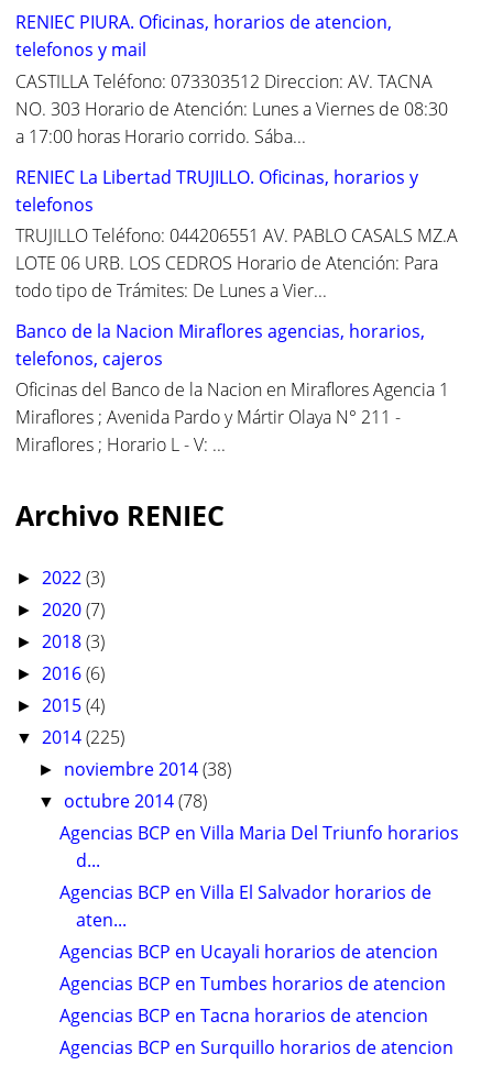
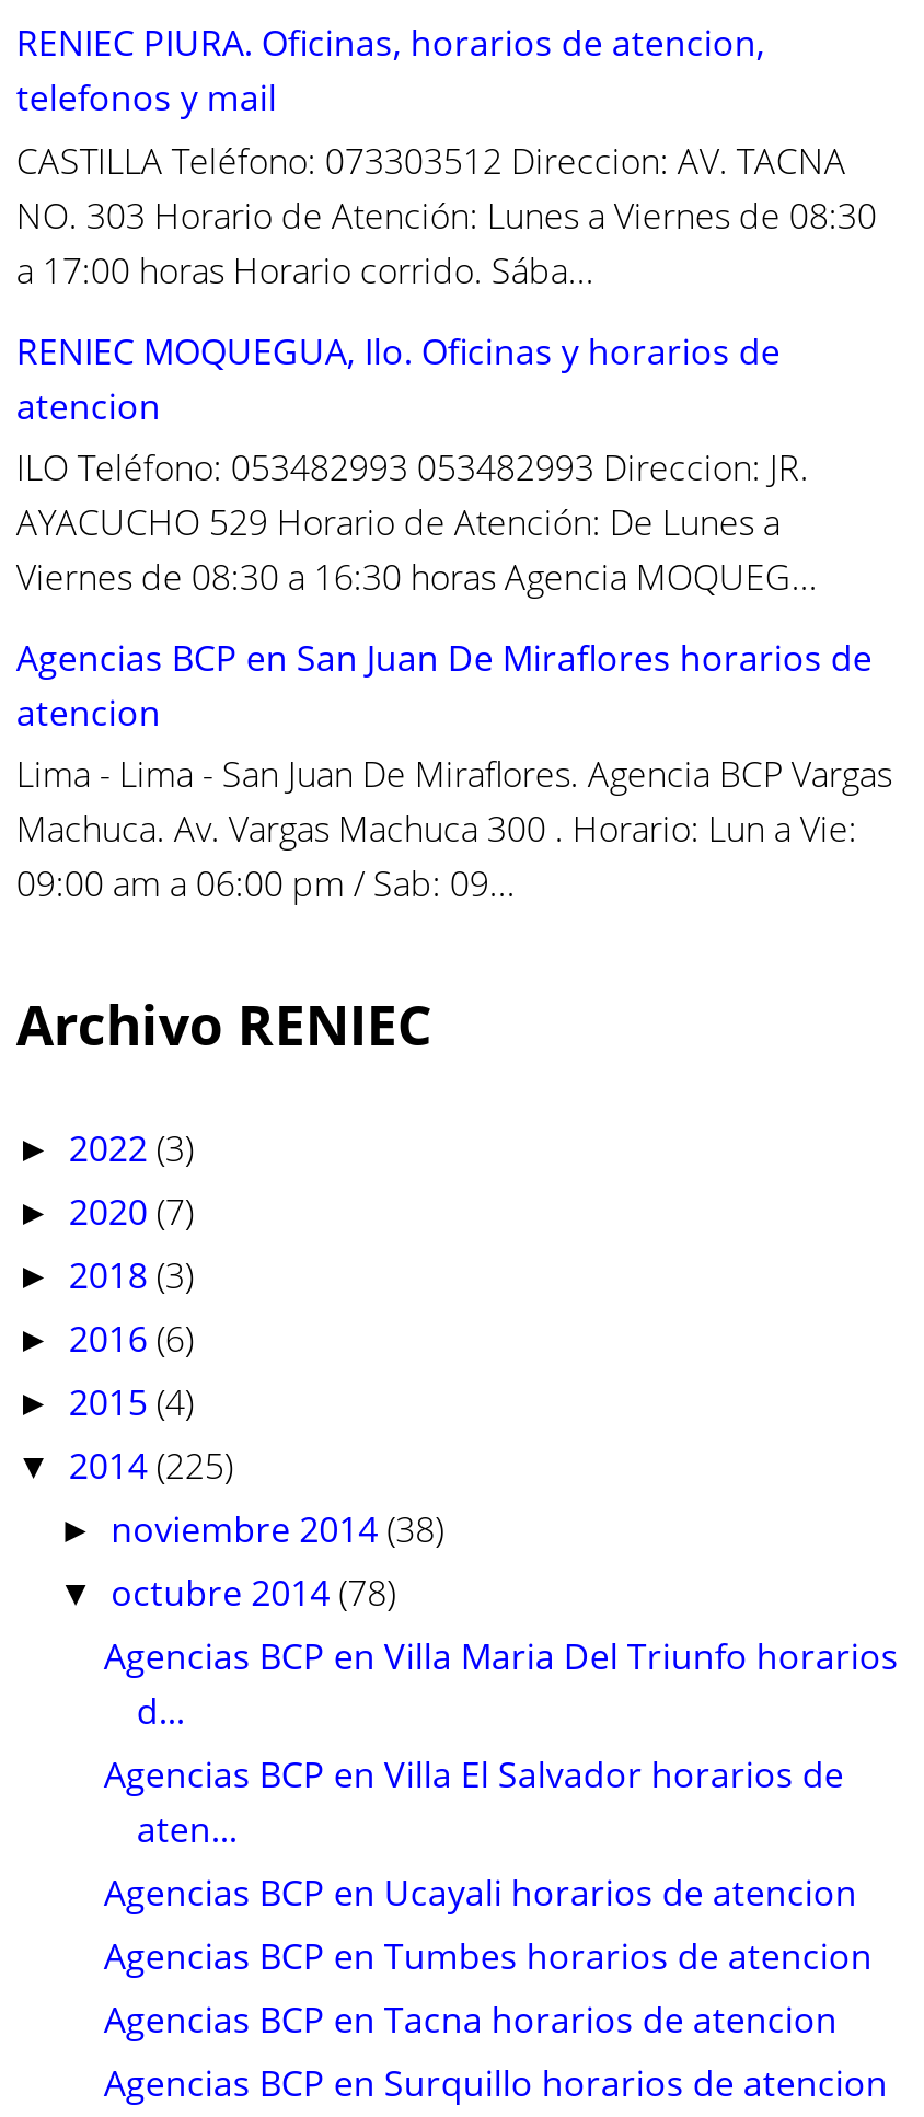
- RENIEC La Libertad TRUJILLO. Oficinas, horarios y
- telefonos
- TRUJILLO Teléfono: 044206551 AV. PABLO CASALS MZ.A
- LOTE 06 URB. LOS CEDROS Horario de Atención: Para
- todo tipo de Trámites: De Lunes a Vier...
+ RENIEC MOQUEGUA, Ilo. Oficinas y horarios de
+ atencion
+ ILO Teléfono: 053482993 053482993 Direccion: JR.
+ AYACUCHO 529 Horario de Atención: De Lunes a
+ Viernes de 08:30 a 16:30 horas Agencia MOQUEG...

- Banco de la Nacion Miraflores agencias, horarios,
- telefonos, cajeros
- Oficinas del Banco de la Nacion en Miraflores Agencia 1
- Miraflores ; Avenida Pardo y Mártir Olaya N° 211 -
- Miraflores ; Horario L - V: ...
+ Agencias BCP en San Juan De Miraflores horarios de
+ atencion
+ Lima - Lima - San Juan De Miraflores. Agencia BCP Vargas
+ Machuca. Av. Vargas Machuca 300 . Horario: Lun a Vie:
+ 09:00 am a 06:00 pm / Sab: 09...
